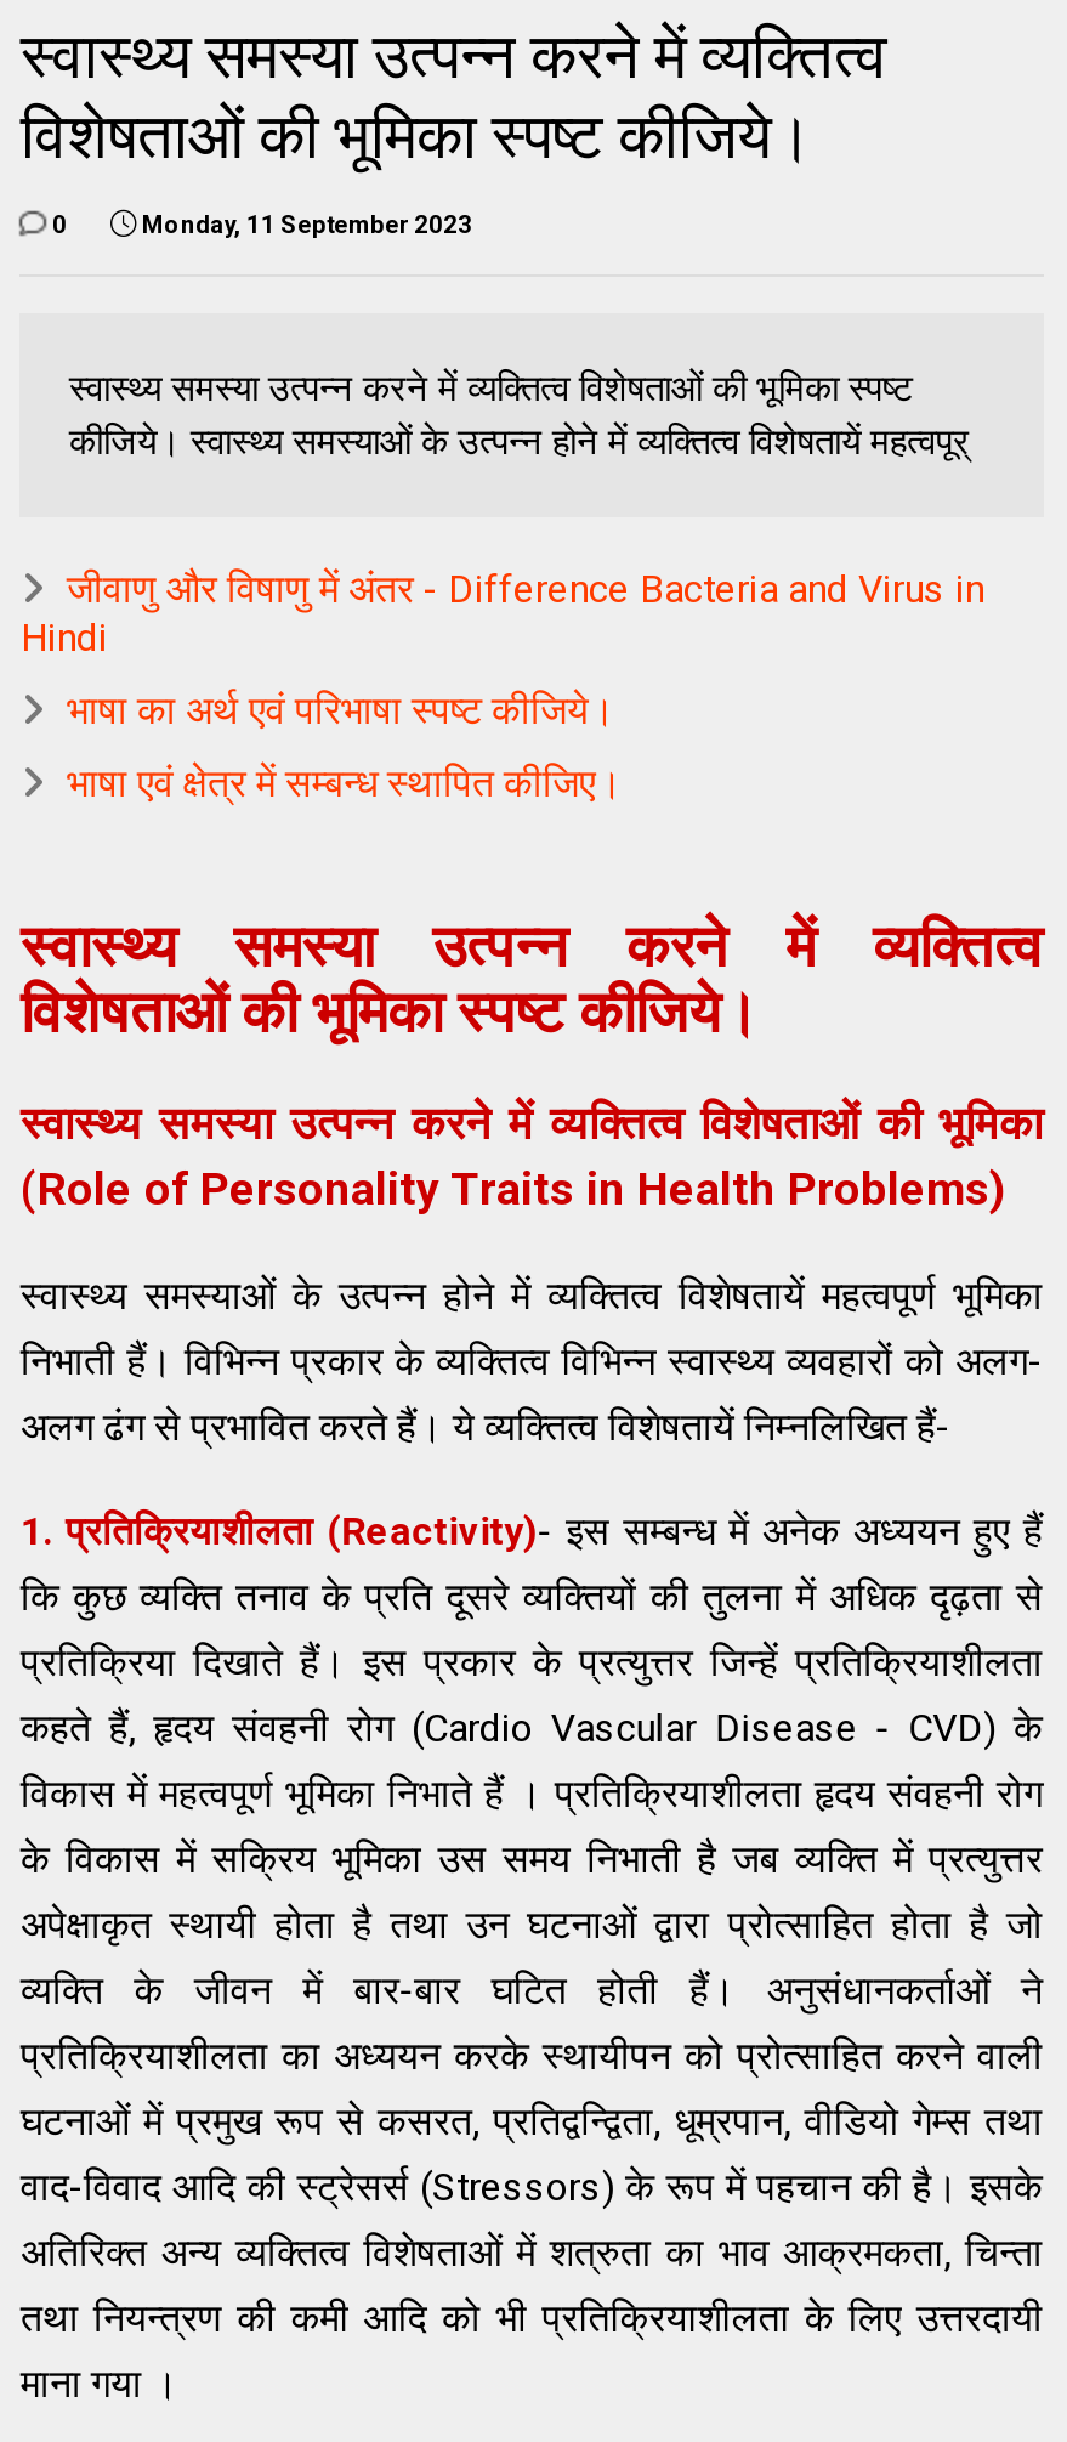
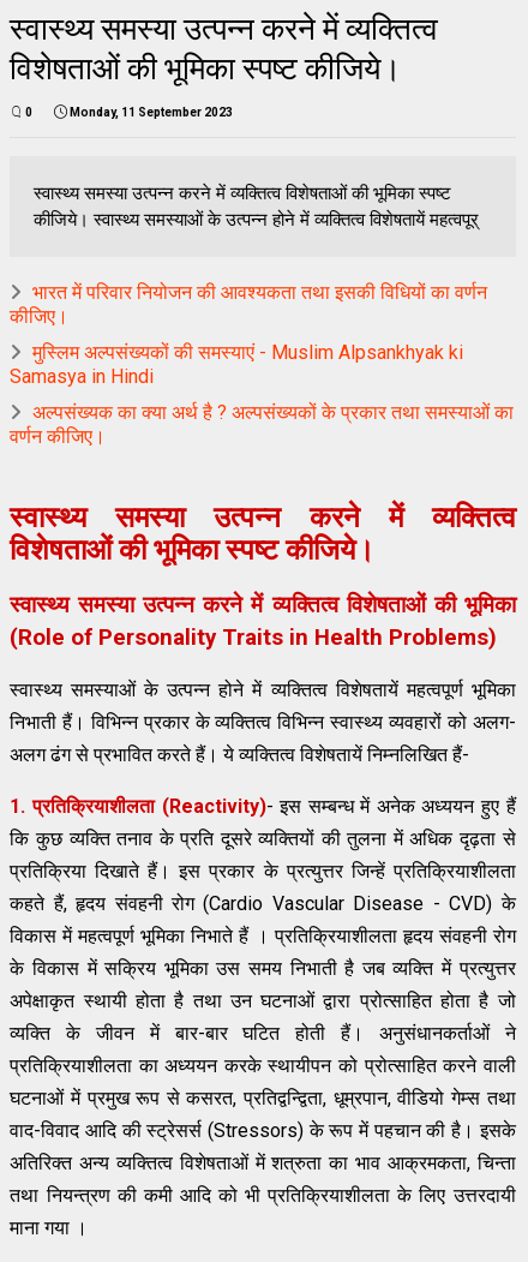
- जीवाणु और विषाणु में अंतर - Difference Bacteria and Virus in
- Hindi
+ भारत में परिवार नियोजन की आवश्यकता तथा इसकी विधियों का वर्णन
+ कीजिए।

- भाषा का अर्थ एवं परिभाषा स्पष्ट कीजिये।
+ मुस्लिम अल्पसंख्यकों की समस्याएं - Muslim Alpsankhyak ki
+ Samasya in Hindi

- भाषा एवं क्षेत्र में सम्बन्ध स्थापित कीजिए।
+ अल्पसंख्यक का क्या अर्थ है ? अल्पसंख्यकों के प्रकार तथा समस्याओं का
+ वर्णन कीजिए।
